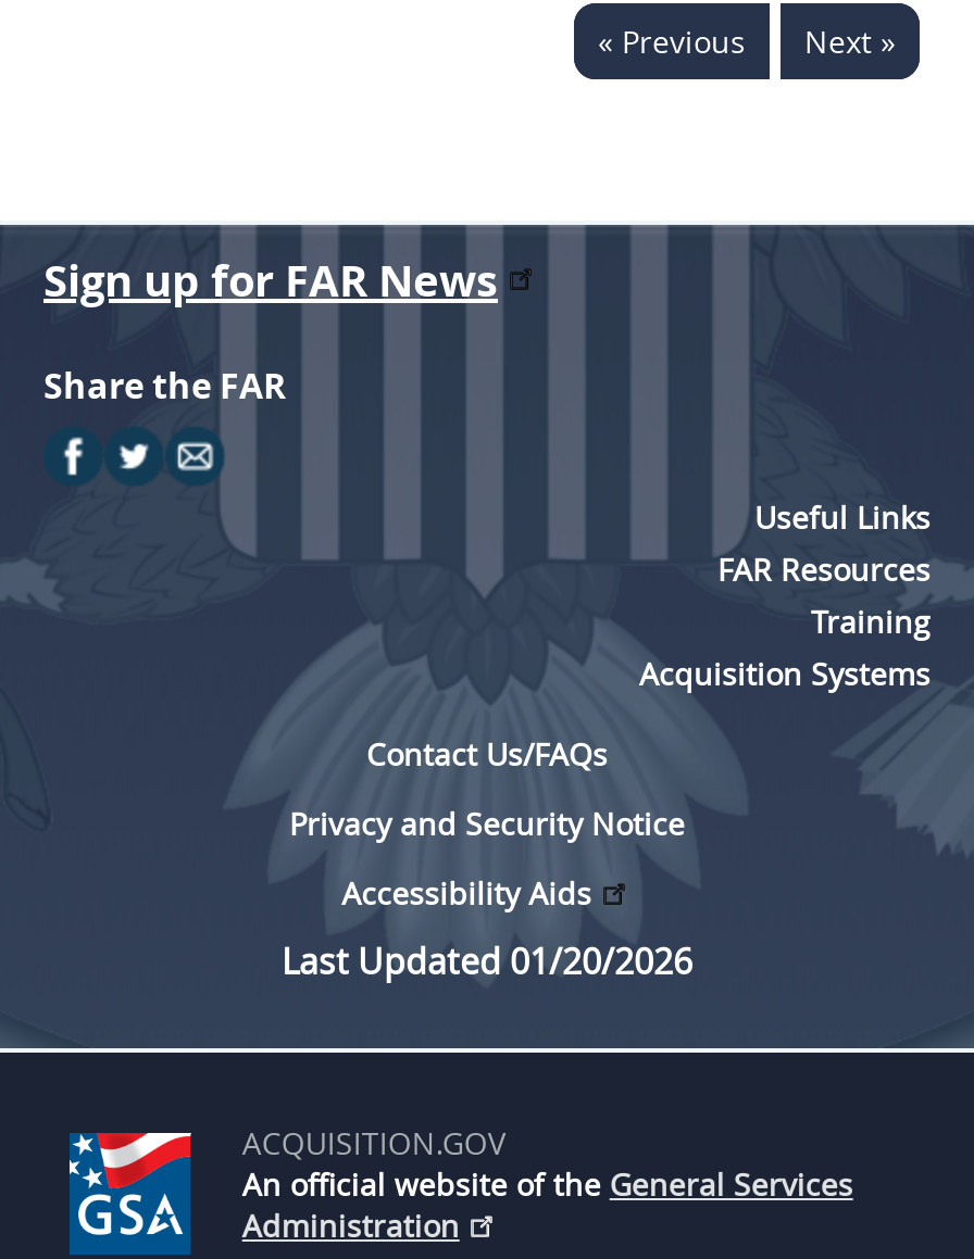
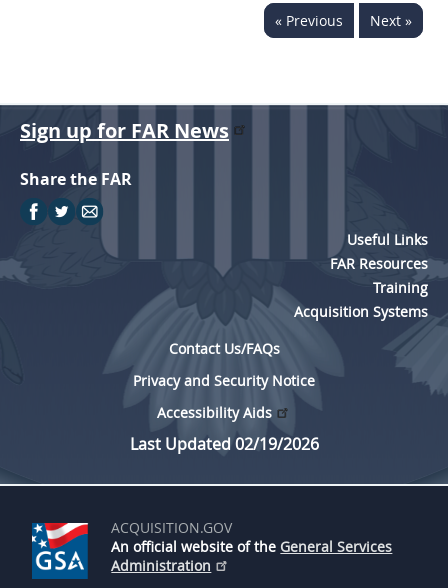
- Last Updated 01/20/2026
+ Last Updated 02/19/2026
